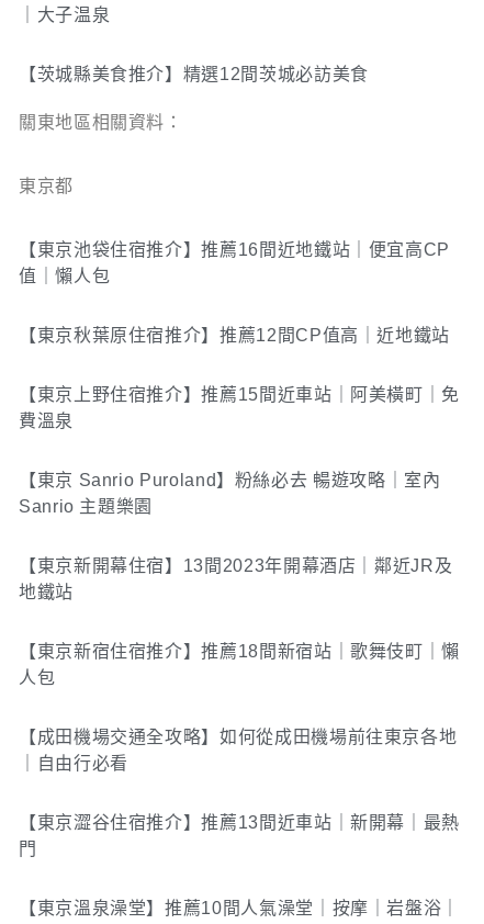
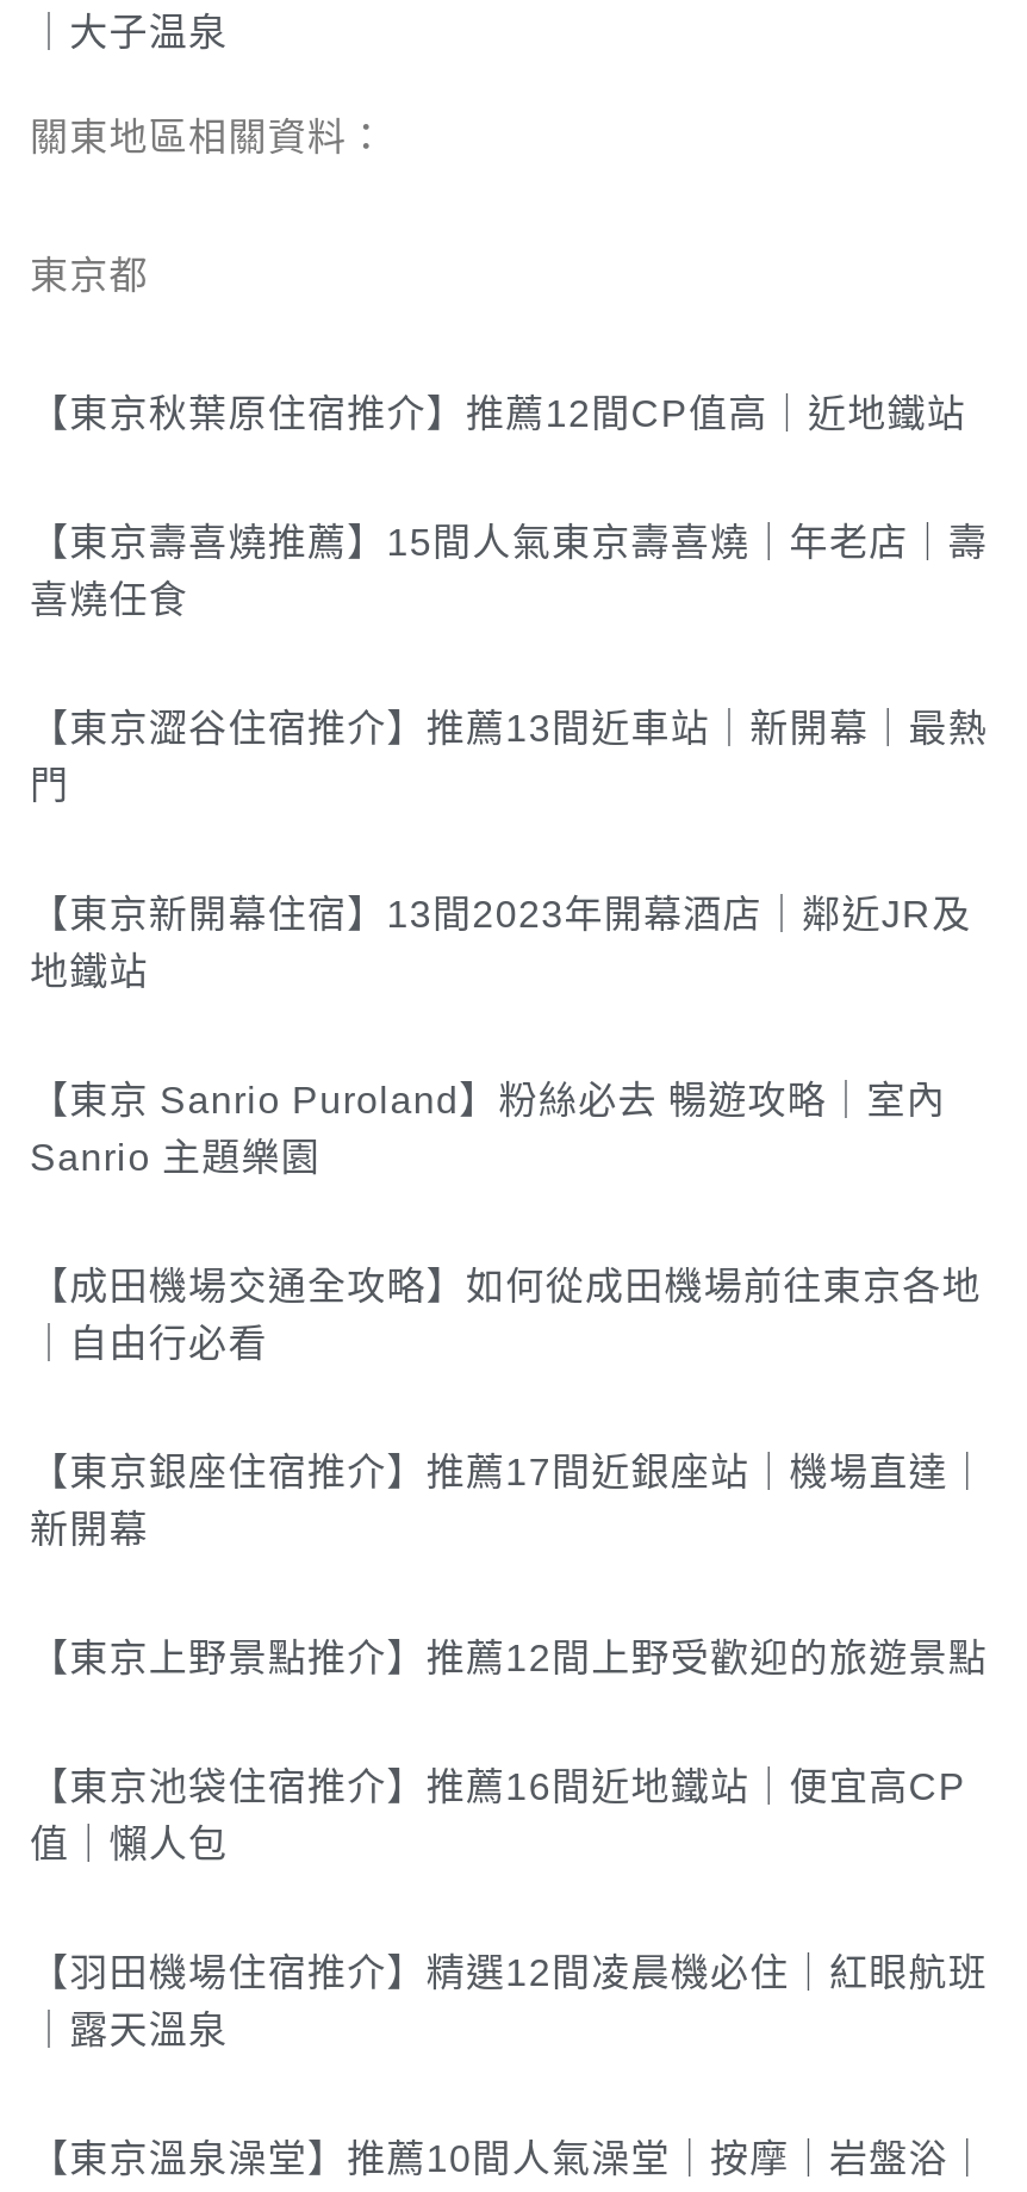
- 【茨城縣美食推介】精選12間茨城必訪美食

moved up: 關東地區相關資料： | 東京都

+ 【東京壽喜燒推薦】15間人氣東京壽喜燒｜年老店｜壽
+ 喜燒任食
+ 【東京銀座住宿推介】推薦17間近銀座站｜機場直達｜
+ 新開幕
+ 【東京上野景點推介】推薦12間上野受歡迎的旅遊景點

moved down: 【東京池袋住宿推介】推薦16間近地鐵站｜便宜高CP | 值｜懶人包

moved up: 【東京秋葉原住宿推介】推薦12間CP值高｜近地鐵站

- 【東京上野住宿推介】推薦15間近車站｜阿美橫町｜免
- 費溫泉
- 【東京新宿住宿推介】推薦18間新宿站｜歌舞伎町｜懶
- 人包
+ 【羽田機場住宿推介】精選12間凌晨機必住｜紅眼航班
+ ｜露天溫泉

moved up: 【東京 Sanrio Puroland】粉絲必去 暢遊攻略｜室內 | Sanrio 主題樂園 | 【東京新開幕住宿】13間2023年開幕酒店｜鄰近JR及 | 地鐵站

moved up: 【成田機場交通全攻略】如何從成田機場前往東京各地 | ｜自由行必看 | 【東京澀谷住宿推介】推薦13間近車站｜新開幕｜最熱 | 門
